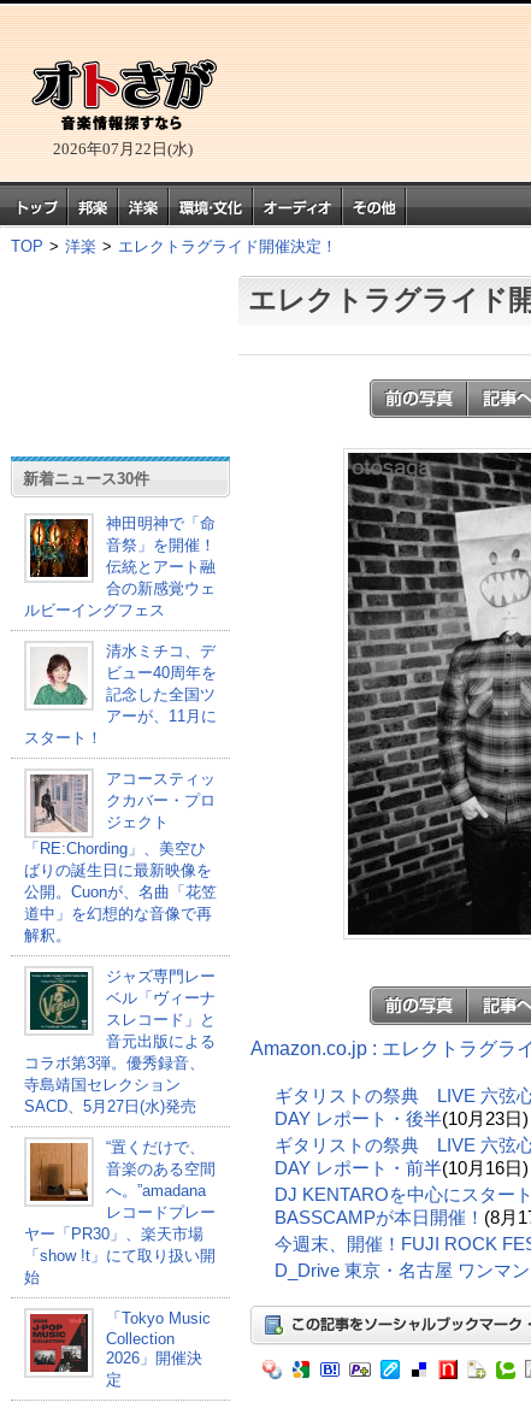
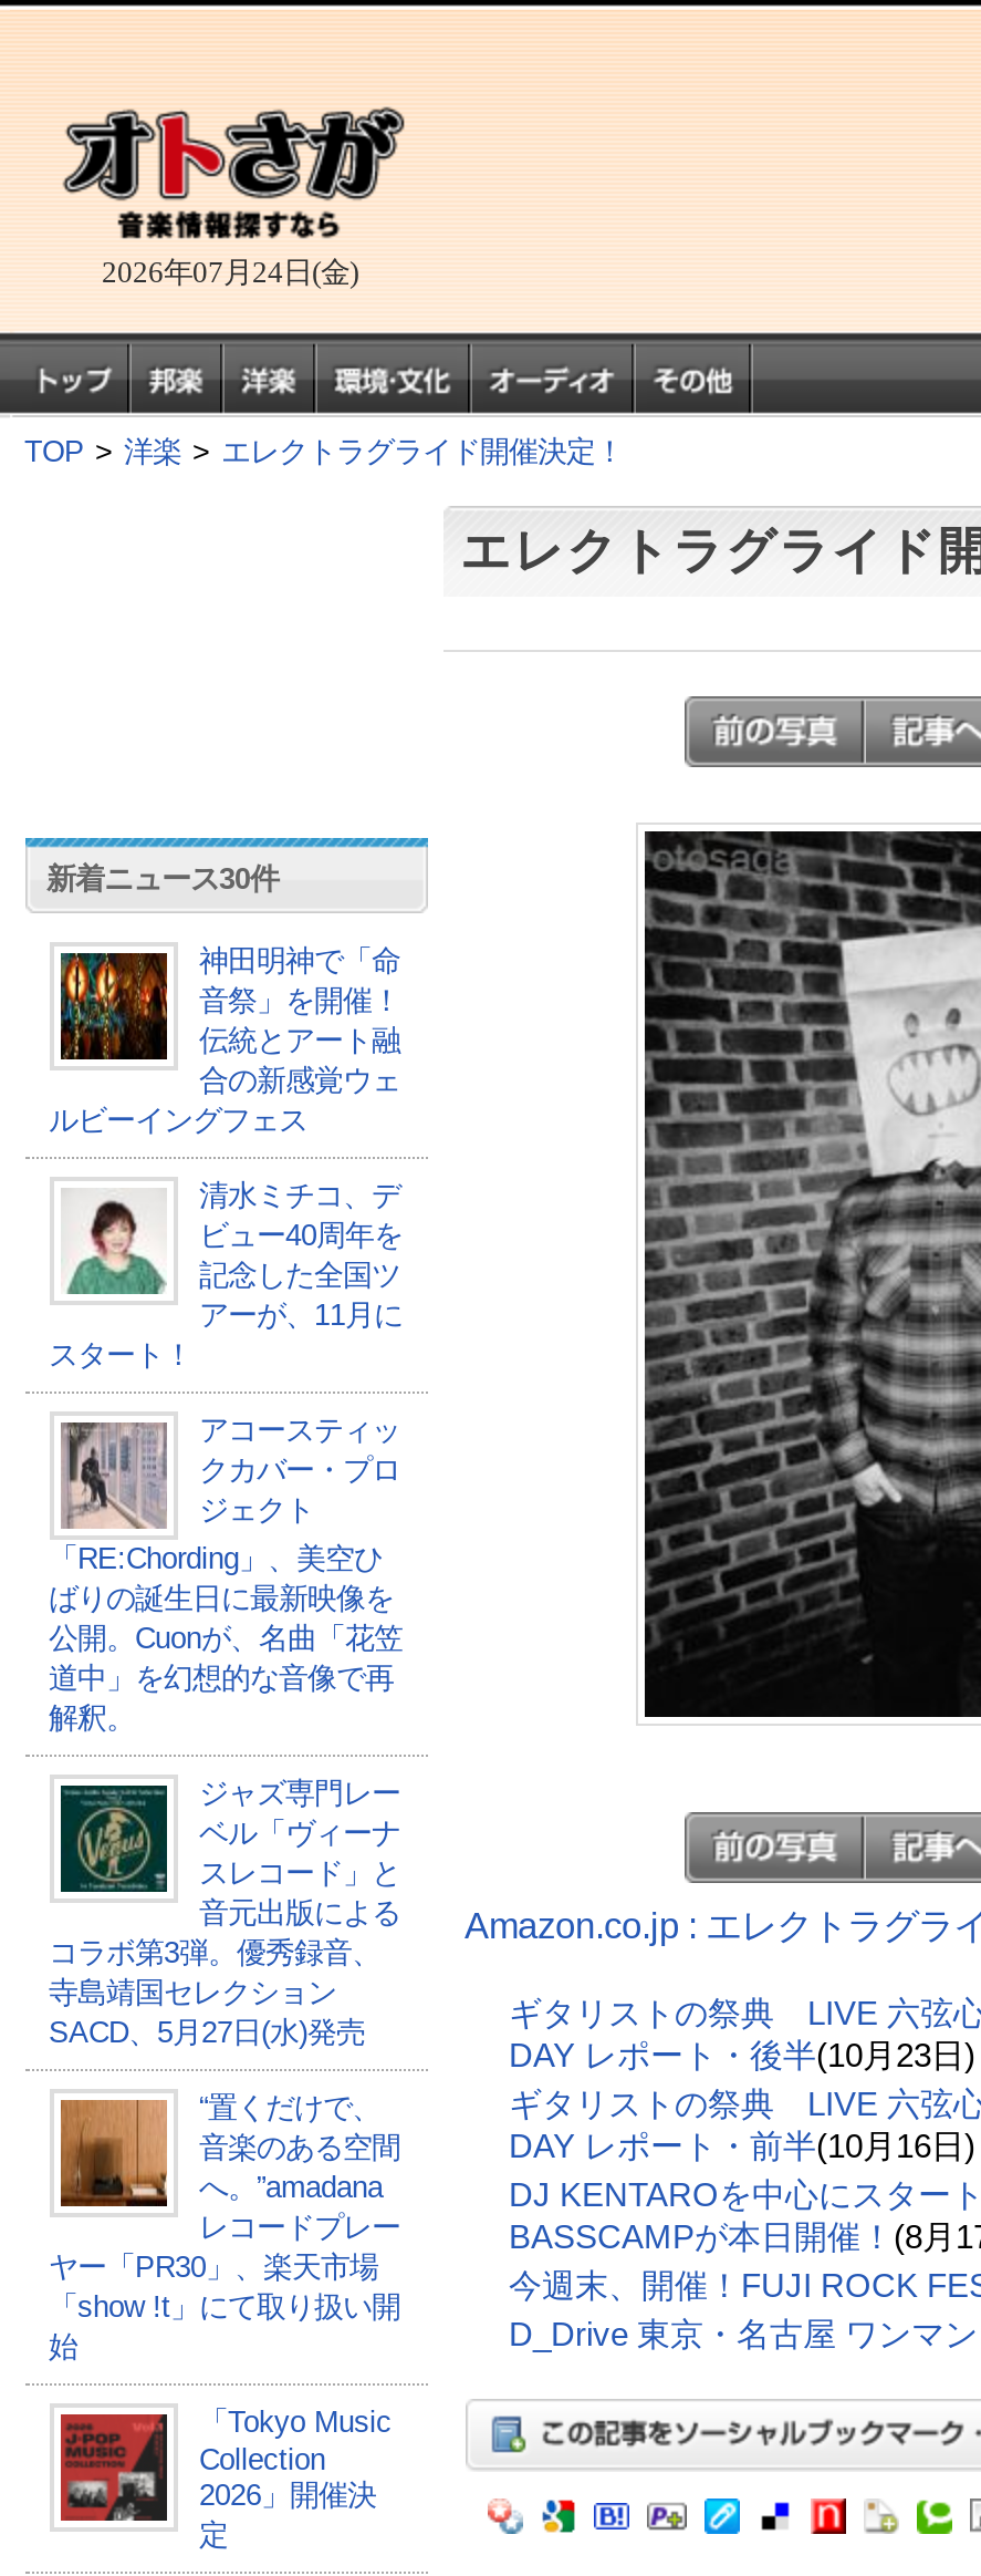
- 2026年07月22日(水)
+ 2026年07月24日(金)
